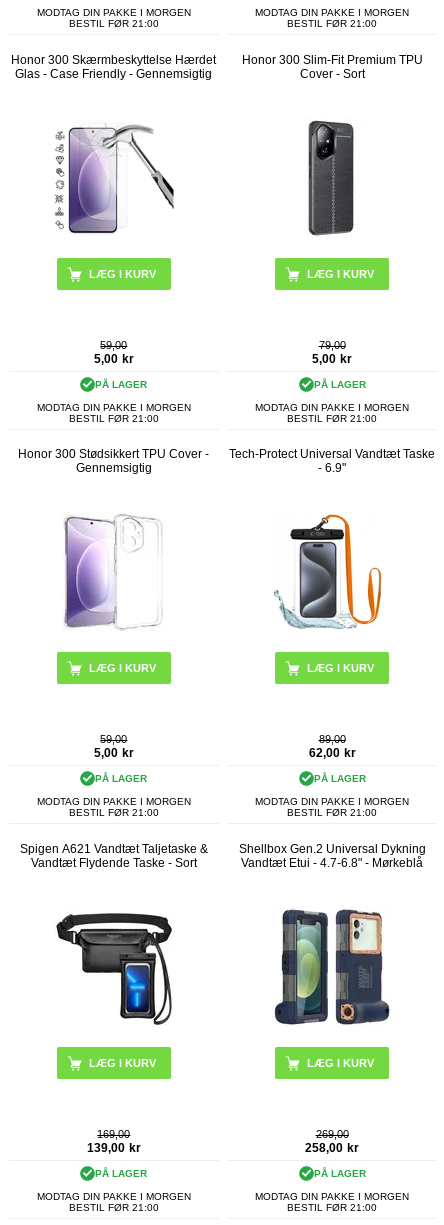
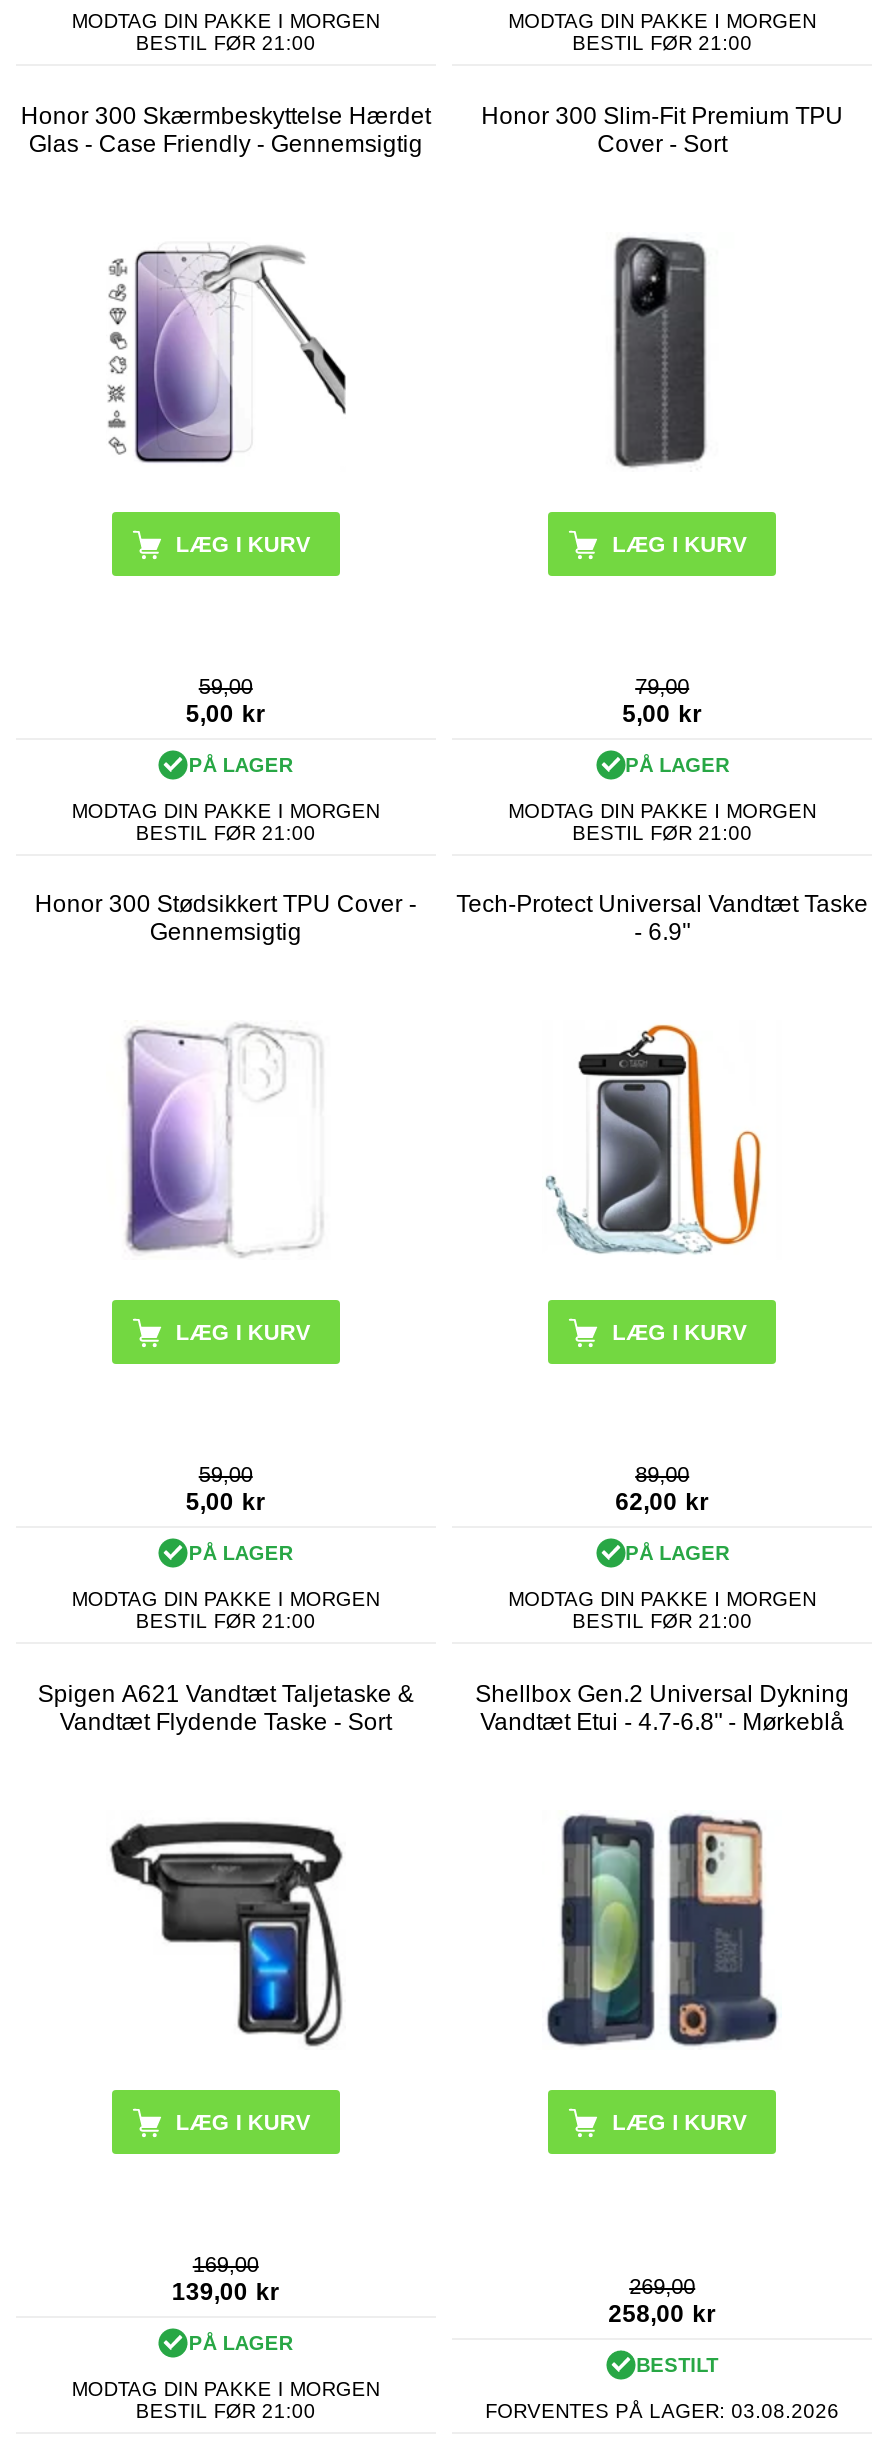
- PÅ LAGER
+ BESTILT

- MODTAG DIN PAKKE I MORGEN
- BESTIL FØR 21:00
+ FORVENTES PÅ LAGER: 03.08.2026
